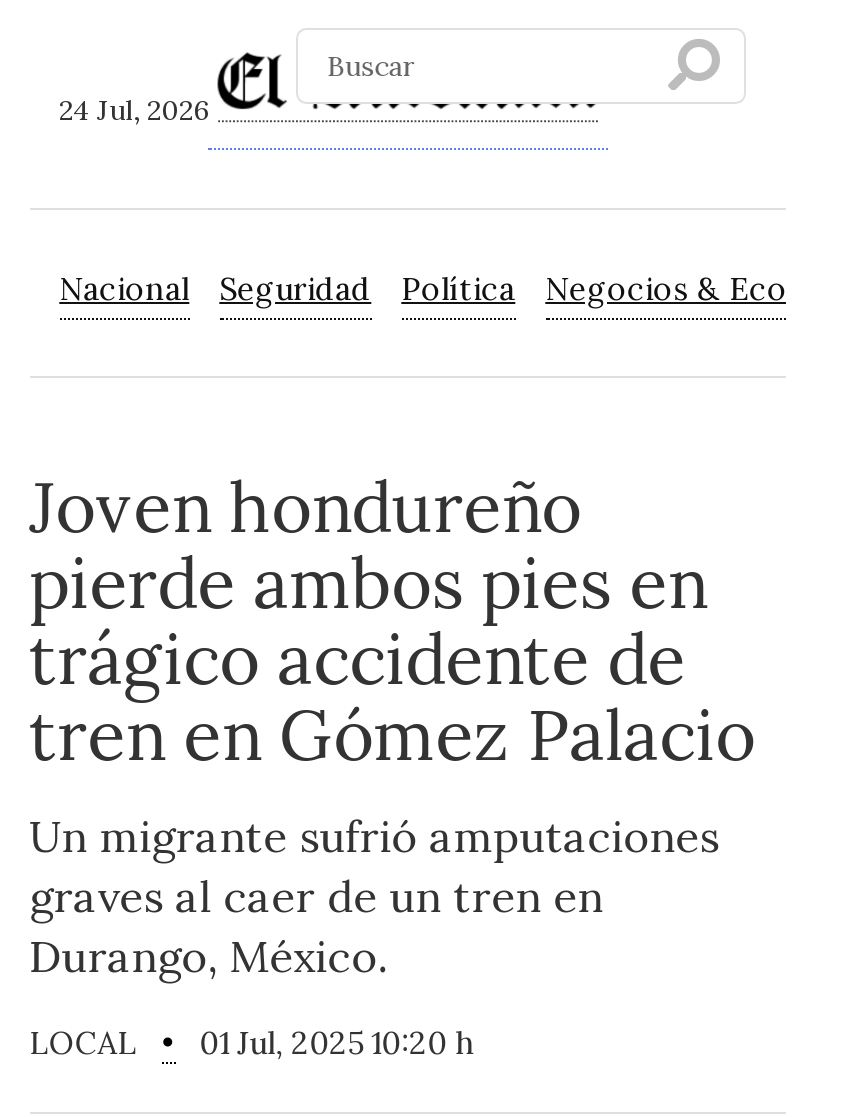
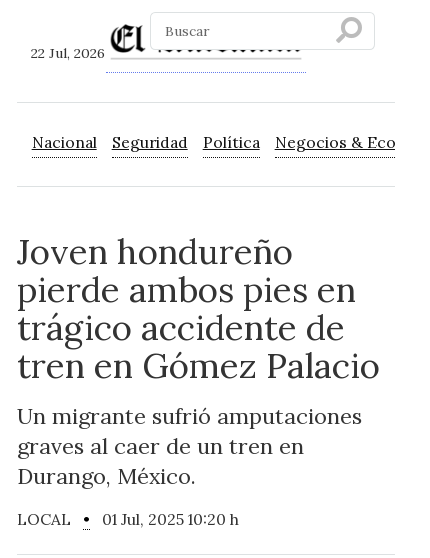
- 24 Jul, 2026
+ 22 Jul, 2026
